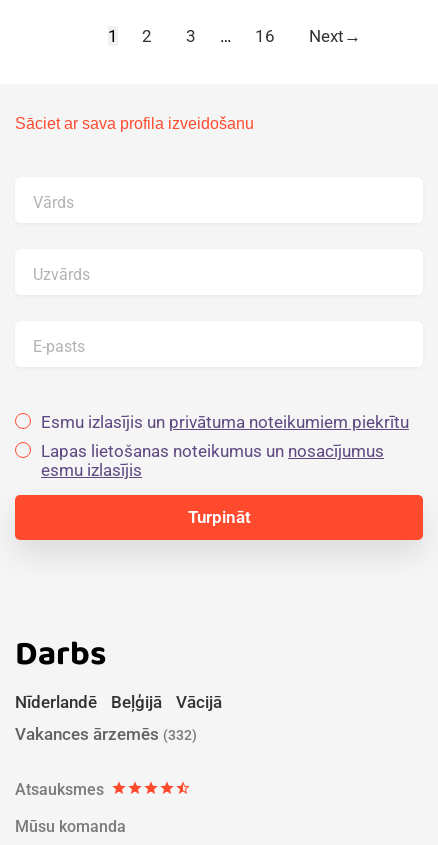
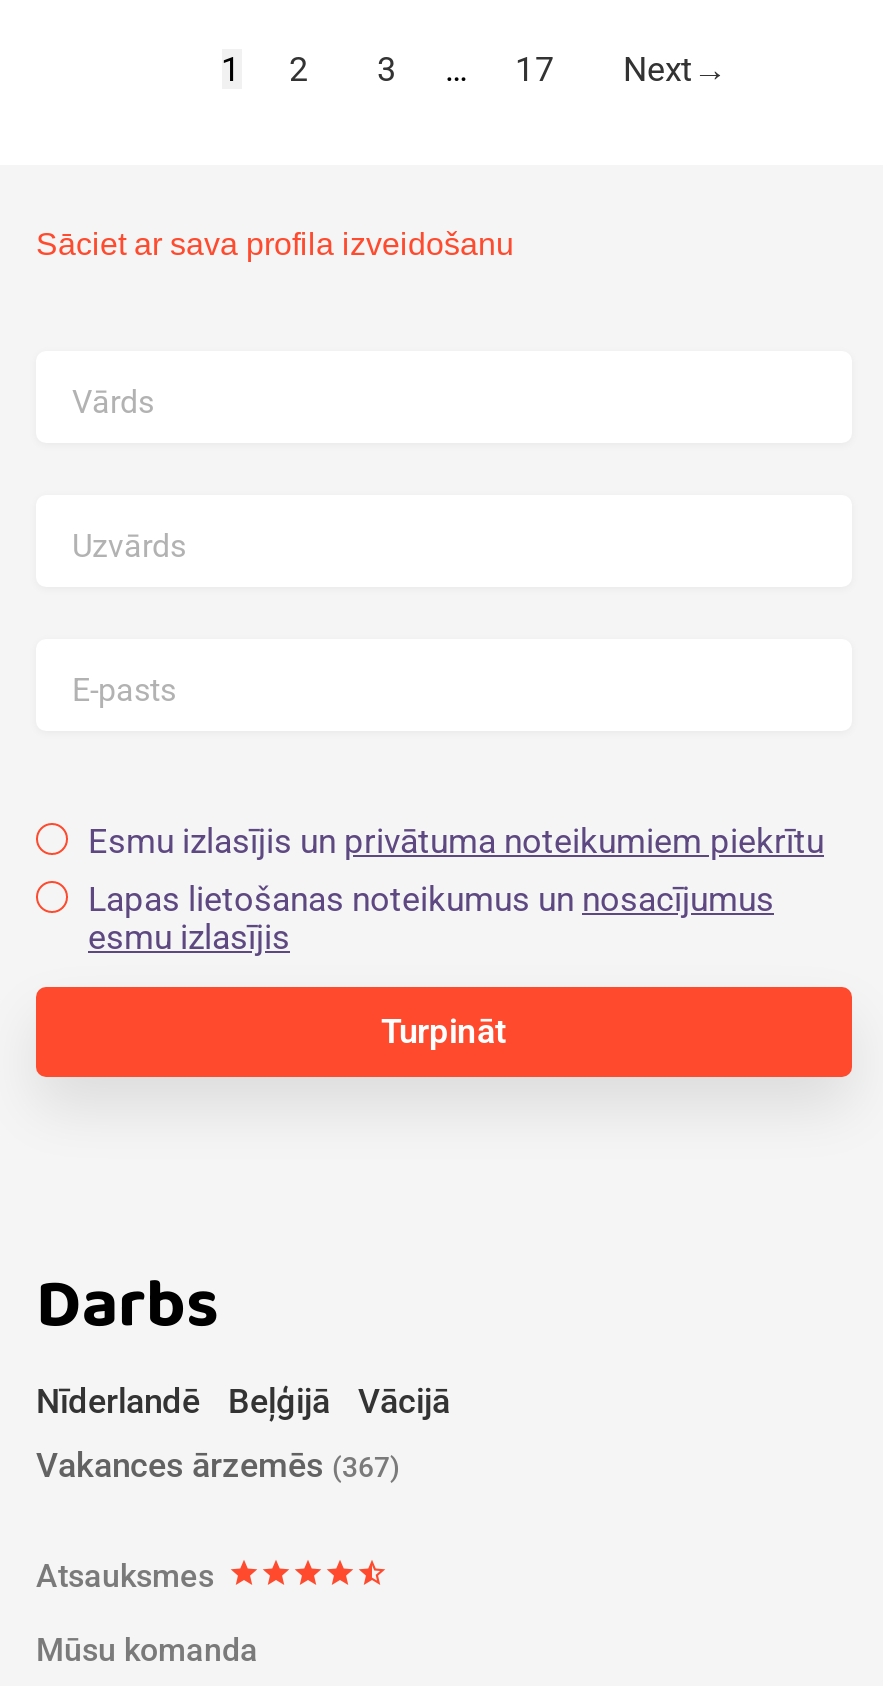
- 16
+ 17

- Vakances ārzemēs (332)
+ Vakances ārzemēs (367)
